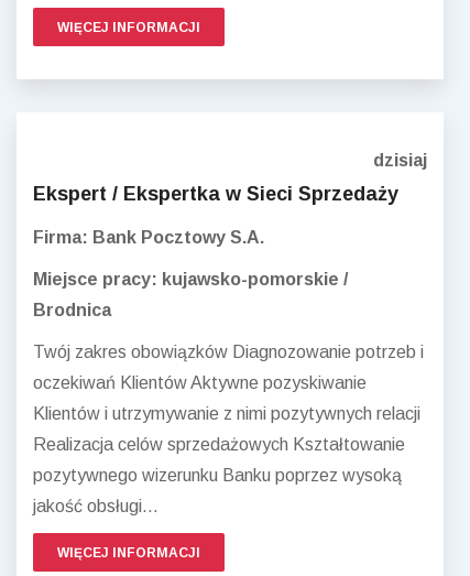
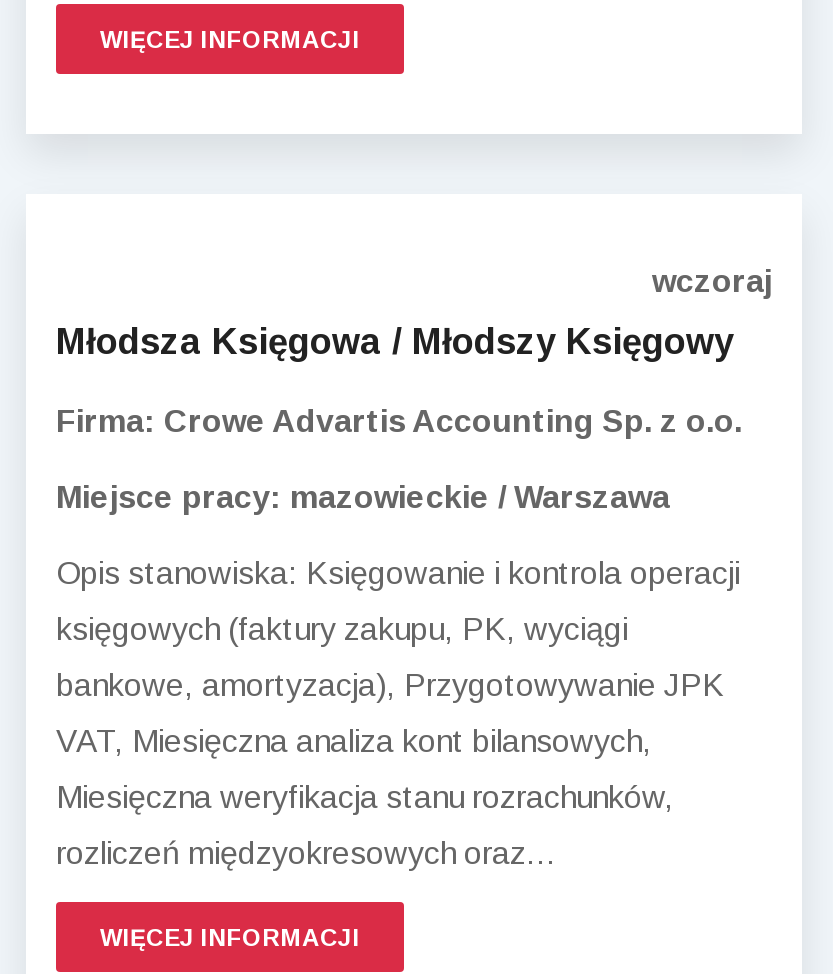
- dzisiaj
- Ekspert / Ekspertka w Sieci Sprzedaży
- Firma: Bank Pocztowy S.A.
- Miejsce pracy: kujawsko-pomorskie /
- Brodnica
- Twój zakres obowiązków Diagnozowanie potrzeb i
- oczekiwań Klientów Aktywne pozyskiwanie
- Klientów i utrzymywanie z nimi pozytywnych relacji
- Realizacja celów sprzedażowych Kształtowanie
- pozytywnego wizerunku Banku poprzez wysoką
- jakość obsługi...
+ wczoraj
+ Młodsza Księgowa / Młodszy Księgowy
+ Firma: Crowe Advartis Accounting Sp. z o.o.
+ Miejsce pracy: mazowieckie / Warszawa
+ Opis stanowiska: Księgowanie i kontrola operacji
+ księgowych (faktury zakupu, PK, wyciągi
+ bankowe, amortyzacja), Przygotowywanie JPK
+ VAT, Miesięczna analiza kont bilansowych,
+ Miesięczna weryfikacja stanu rozrachunków,
+ rozliczeń międzyokresowych oraz...
